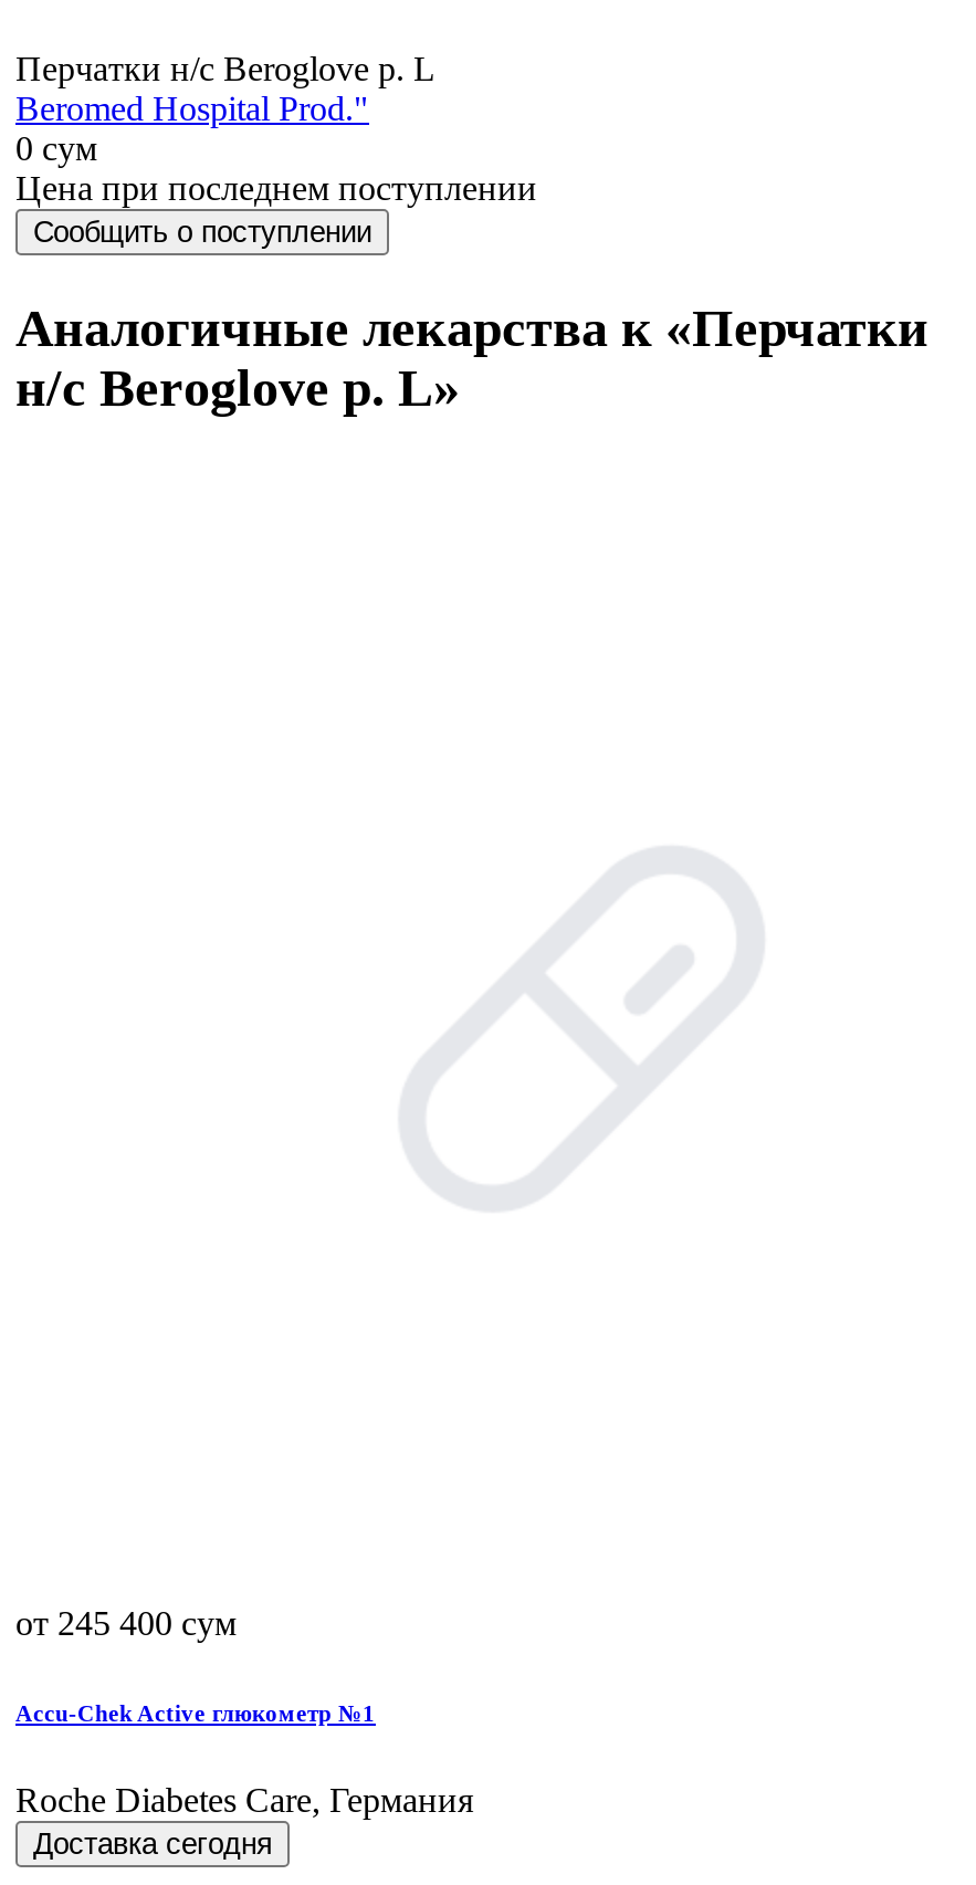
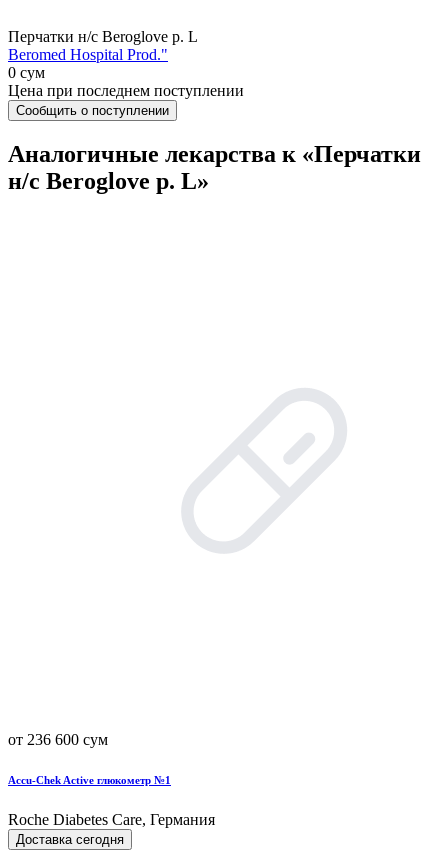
- от 245 400 сум
+ от 236 600 сум
